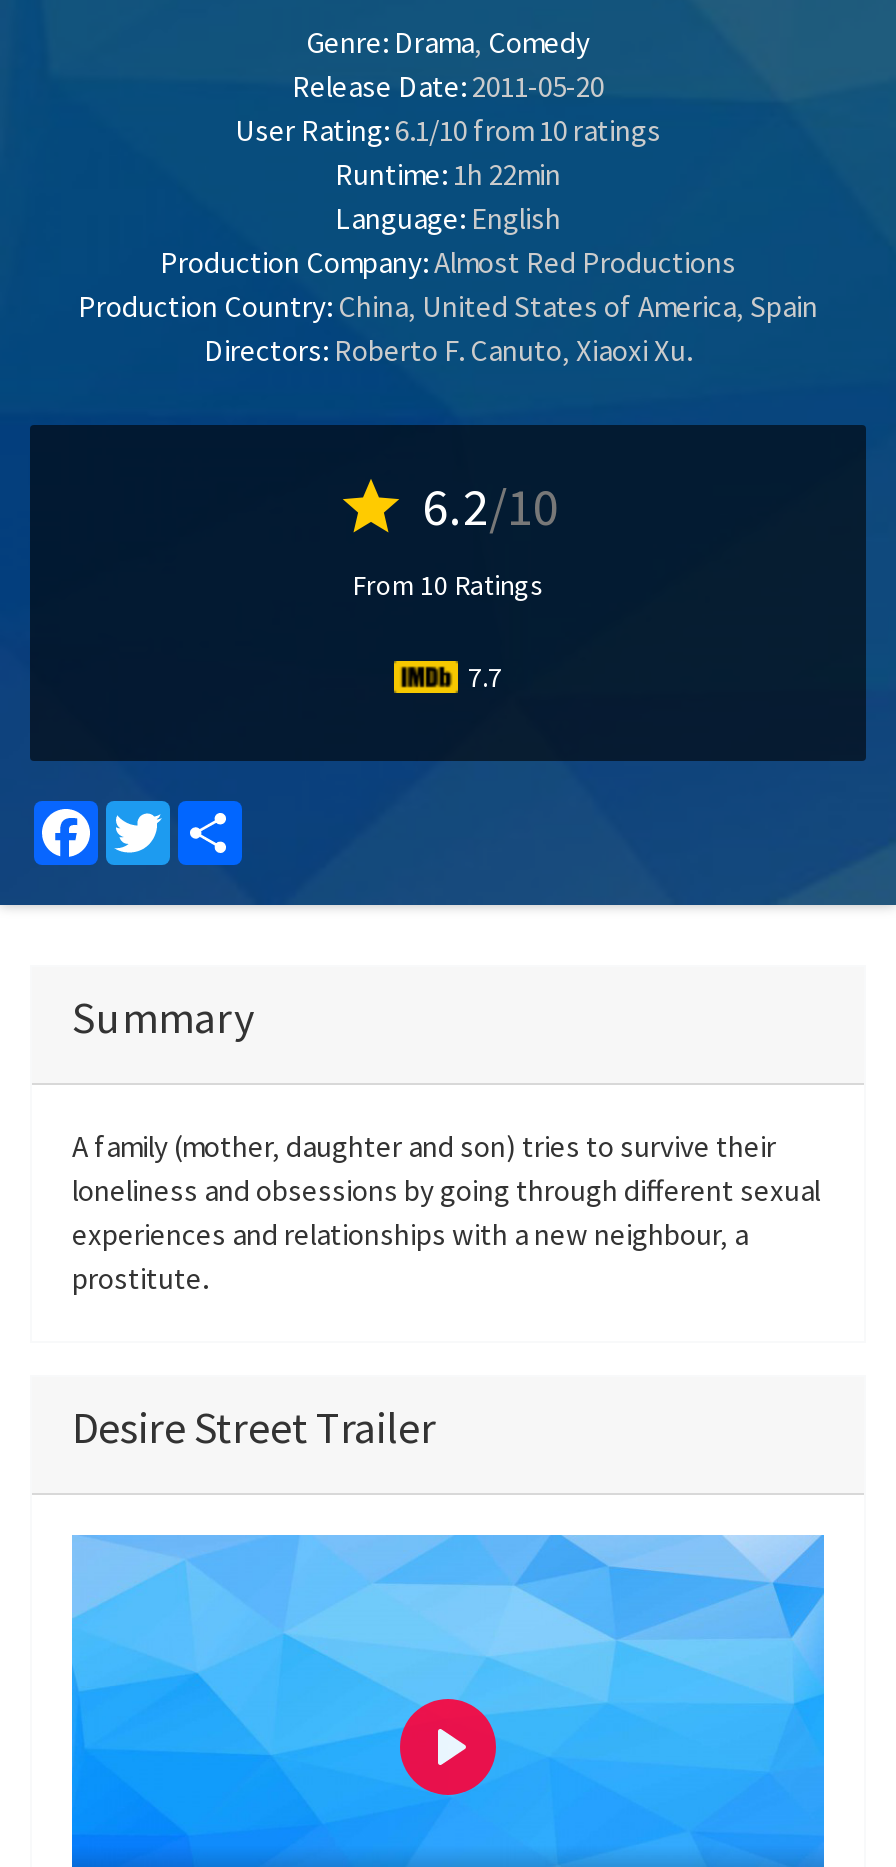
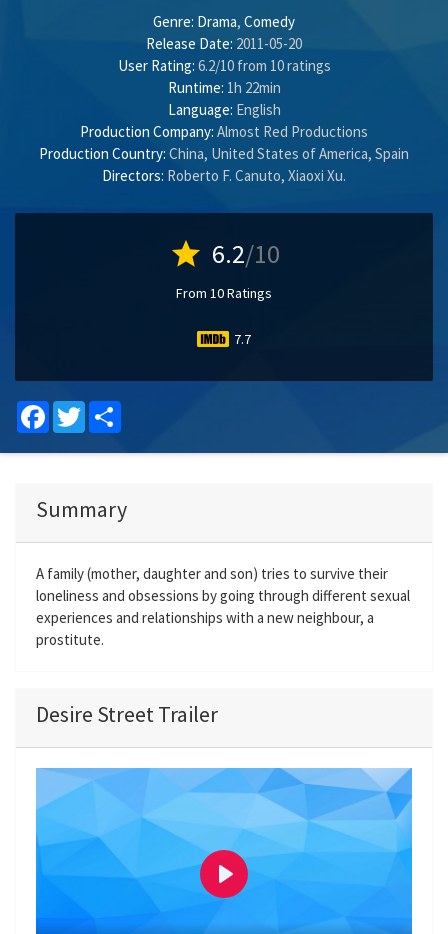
- User Rating: 6.1/10 from 10 ratings
+ User Rating: 6.2/10 from 10 ratings
